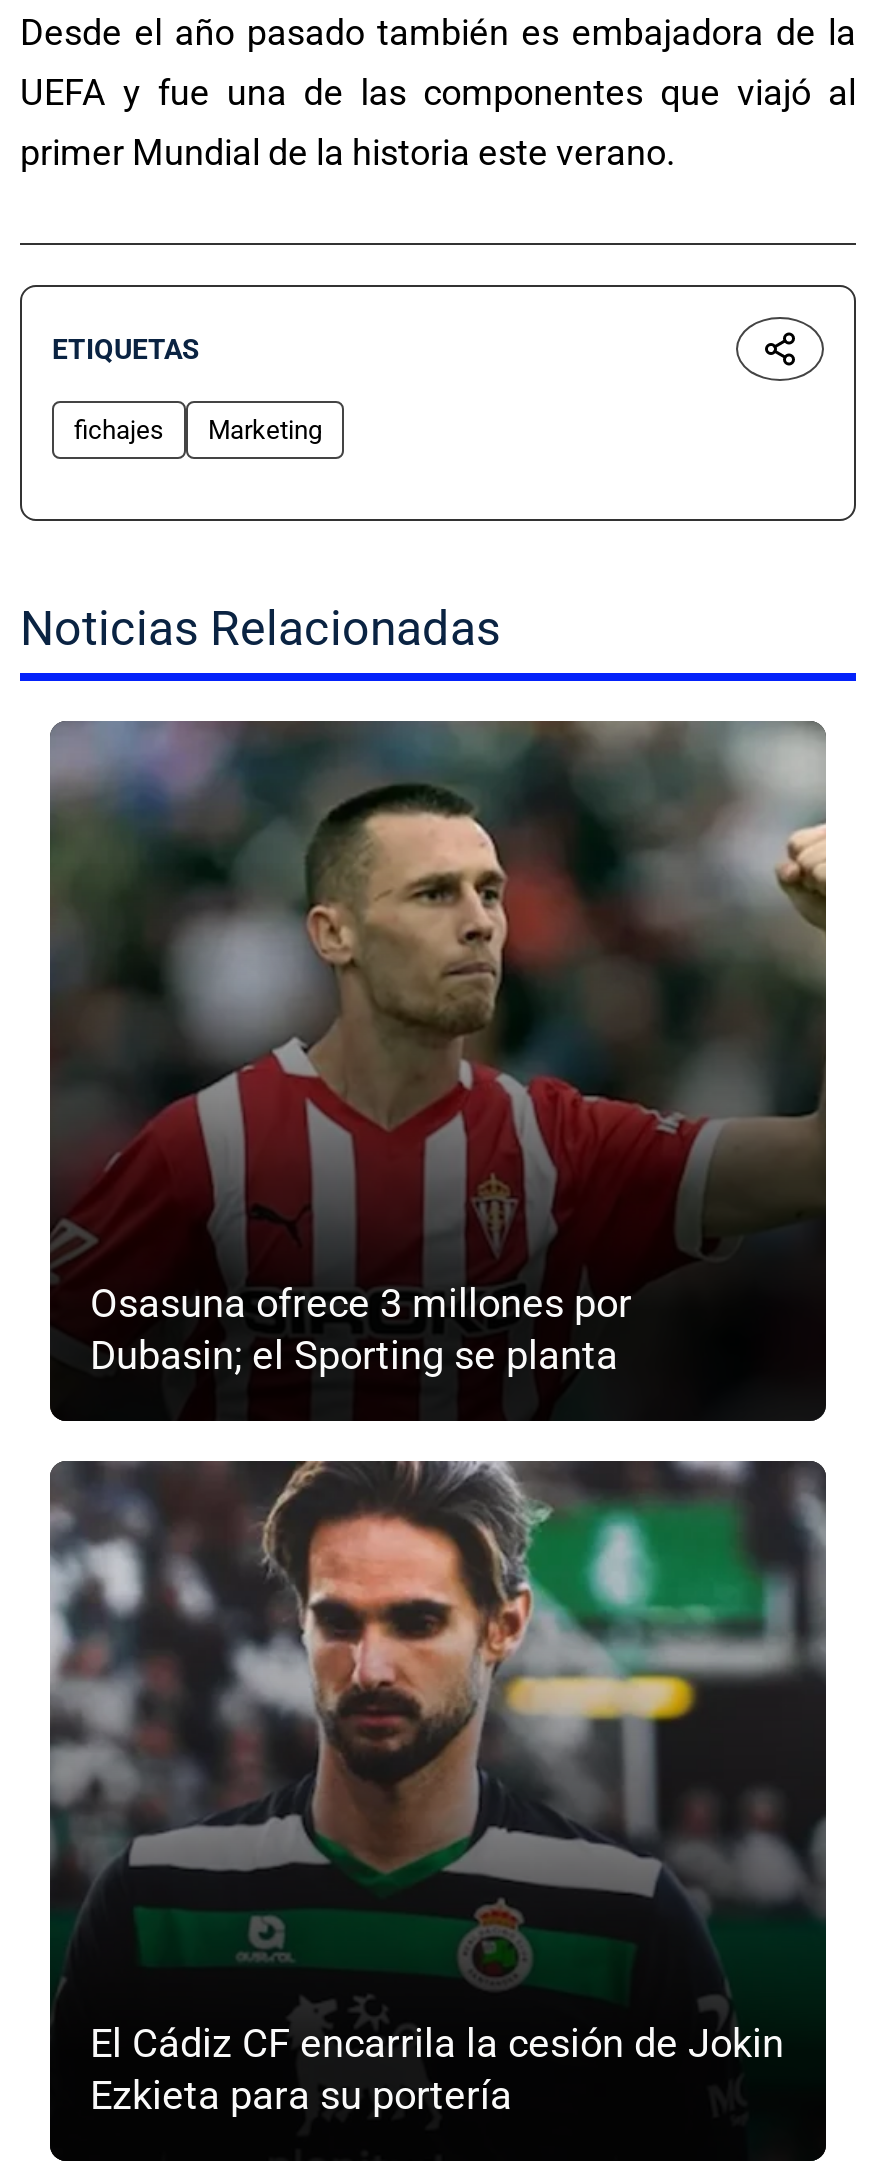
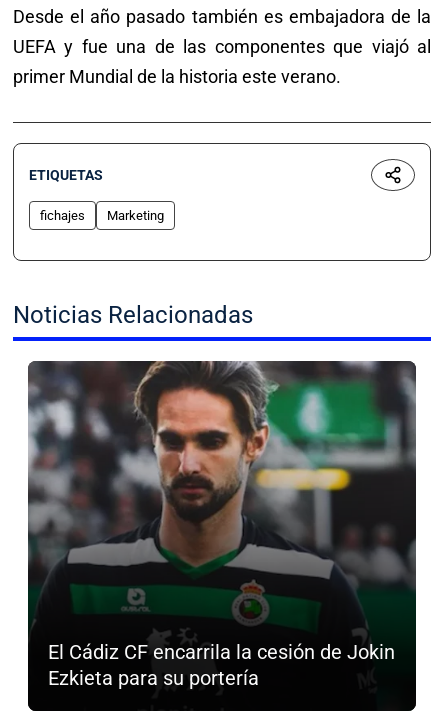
- [image]
- Osasuna ofrece 3 millones por
- Dubasin; el Sporting se planta
